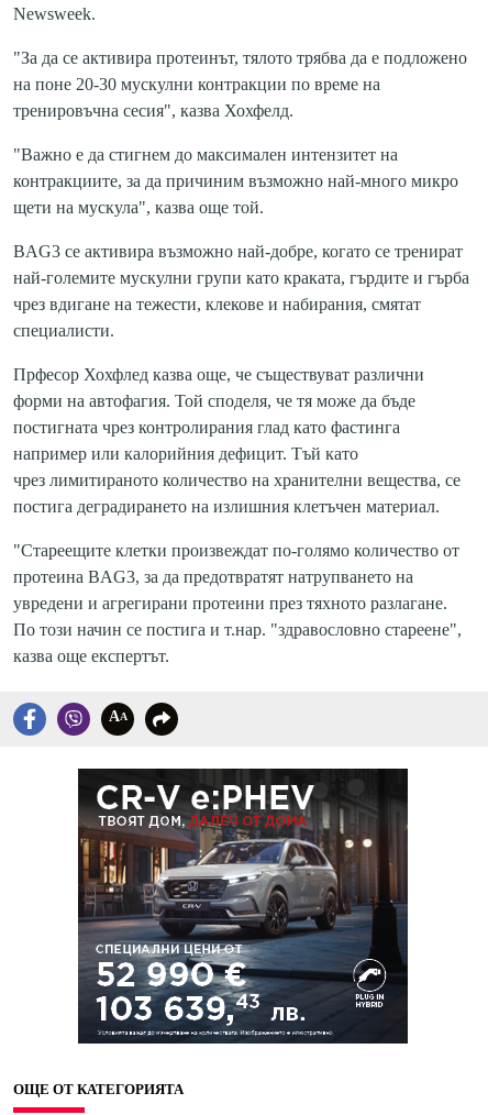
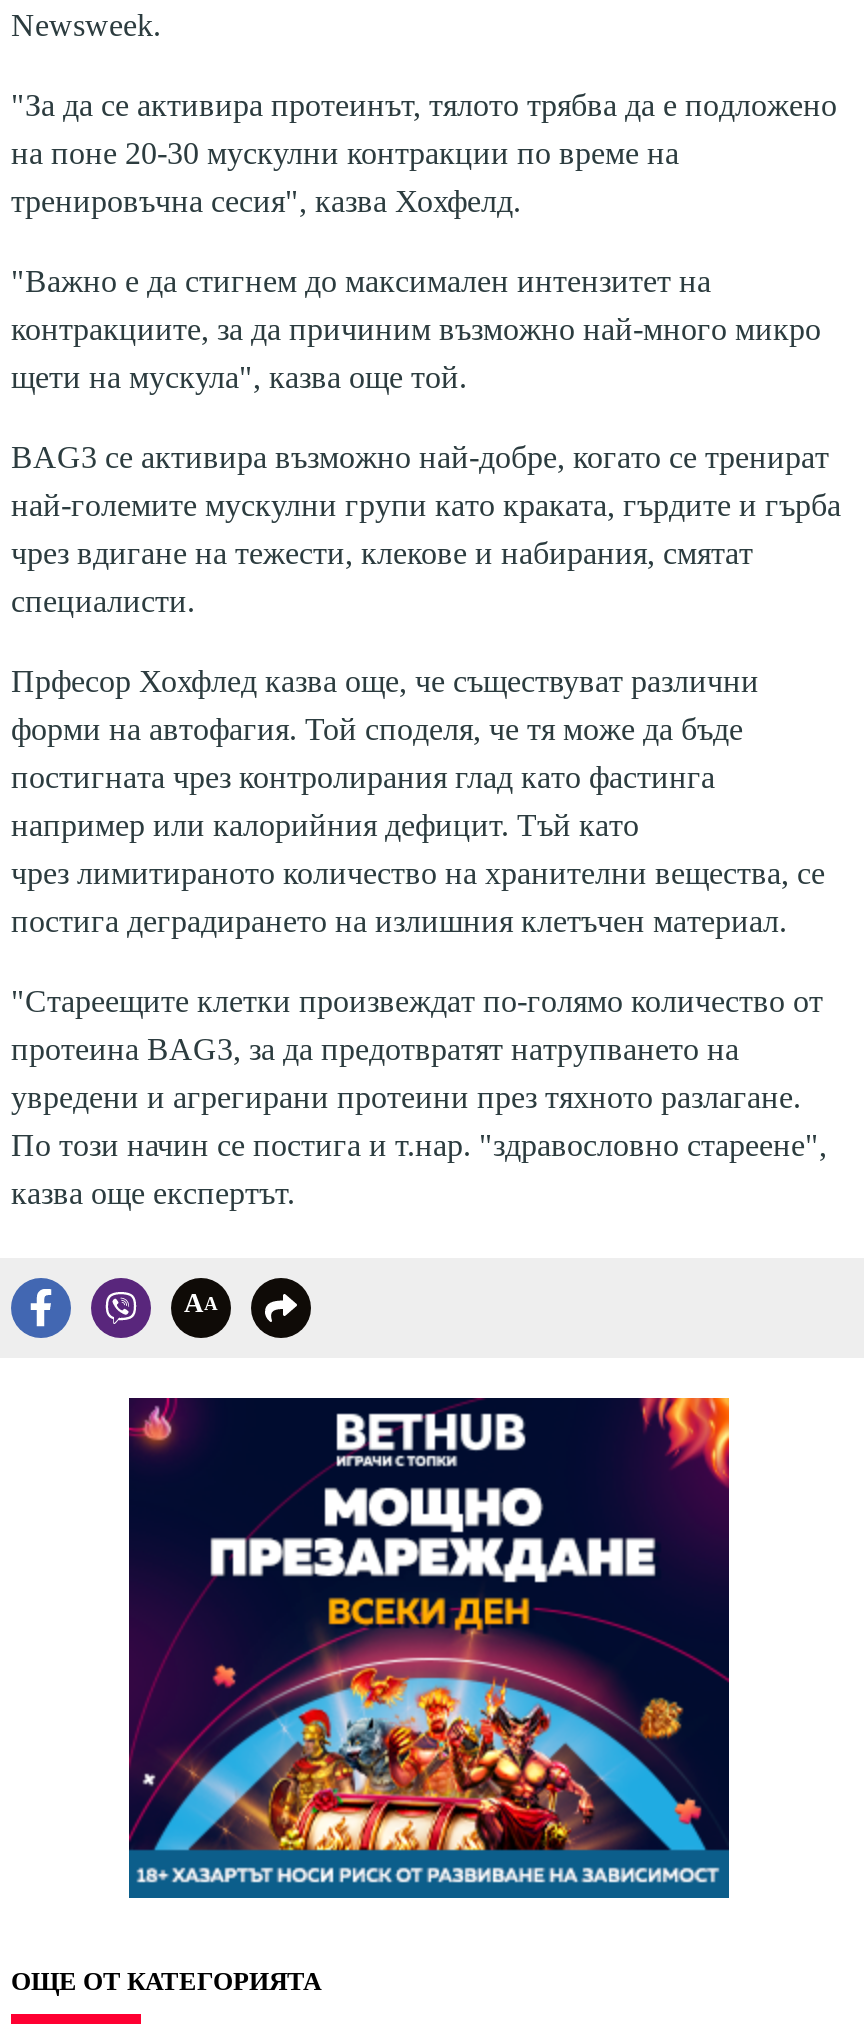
- [image]
+ [image]
